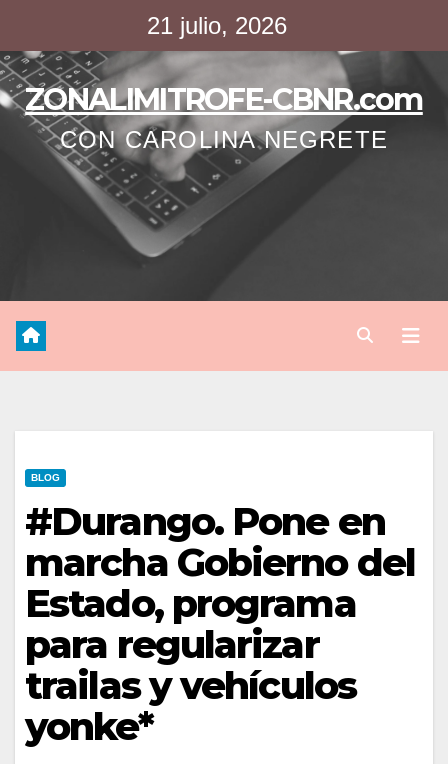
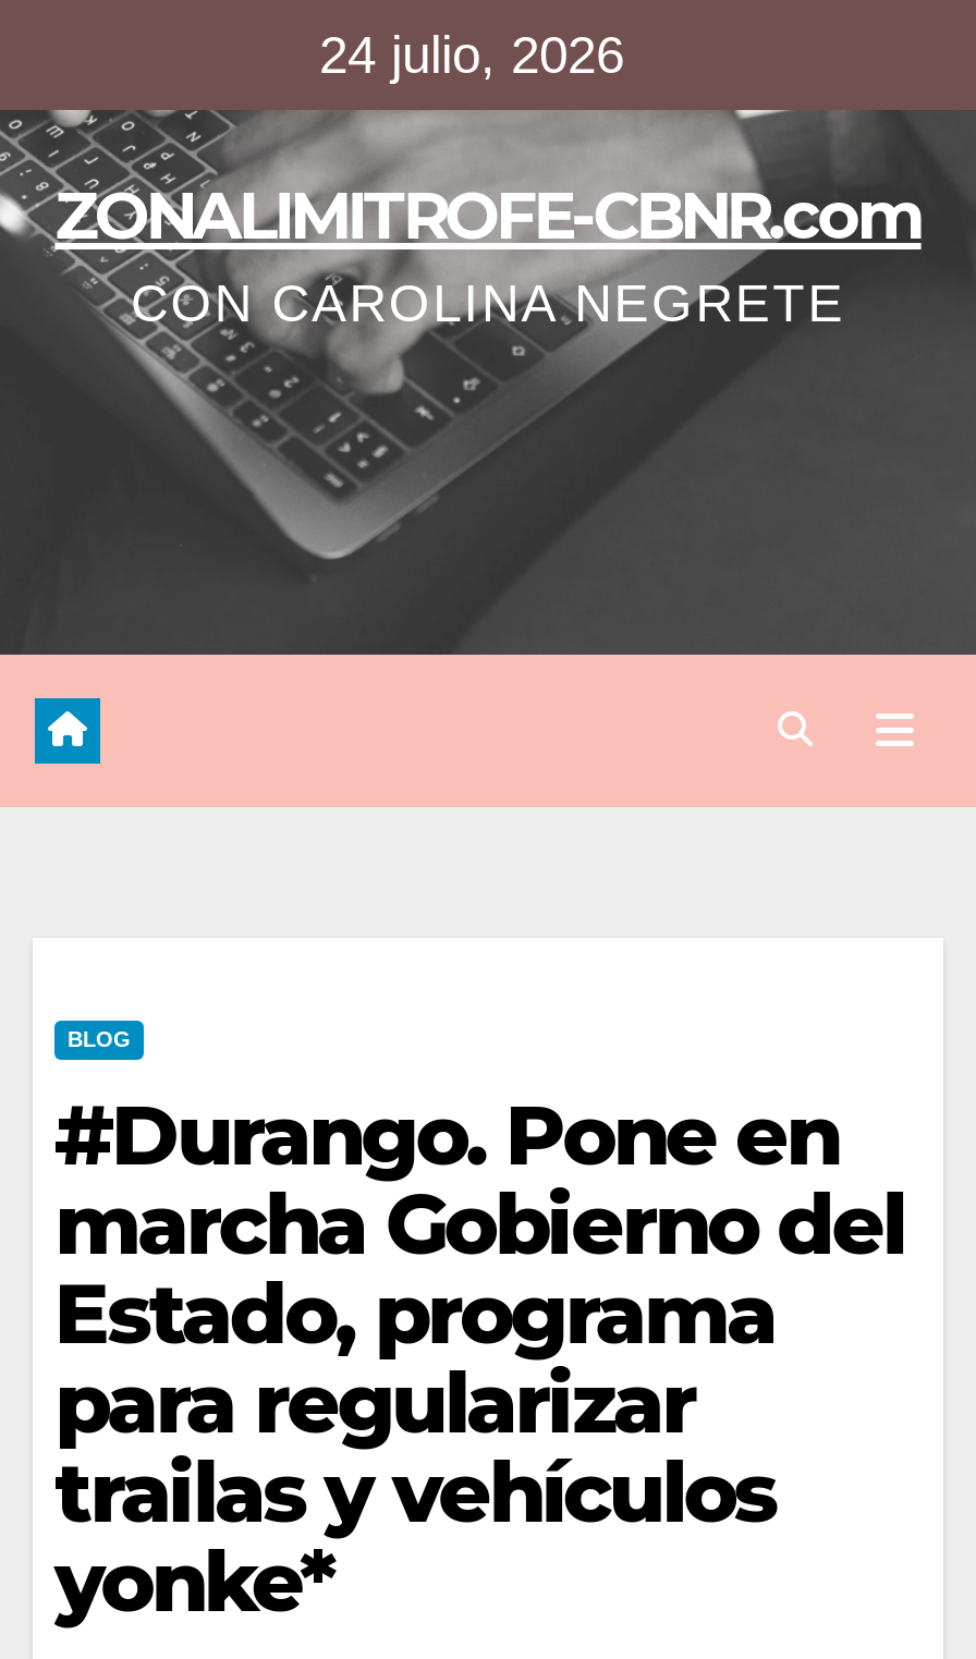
- 21 julio, 2026
+ 24 julio, 2026
